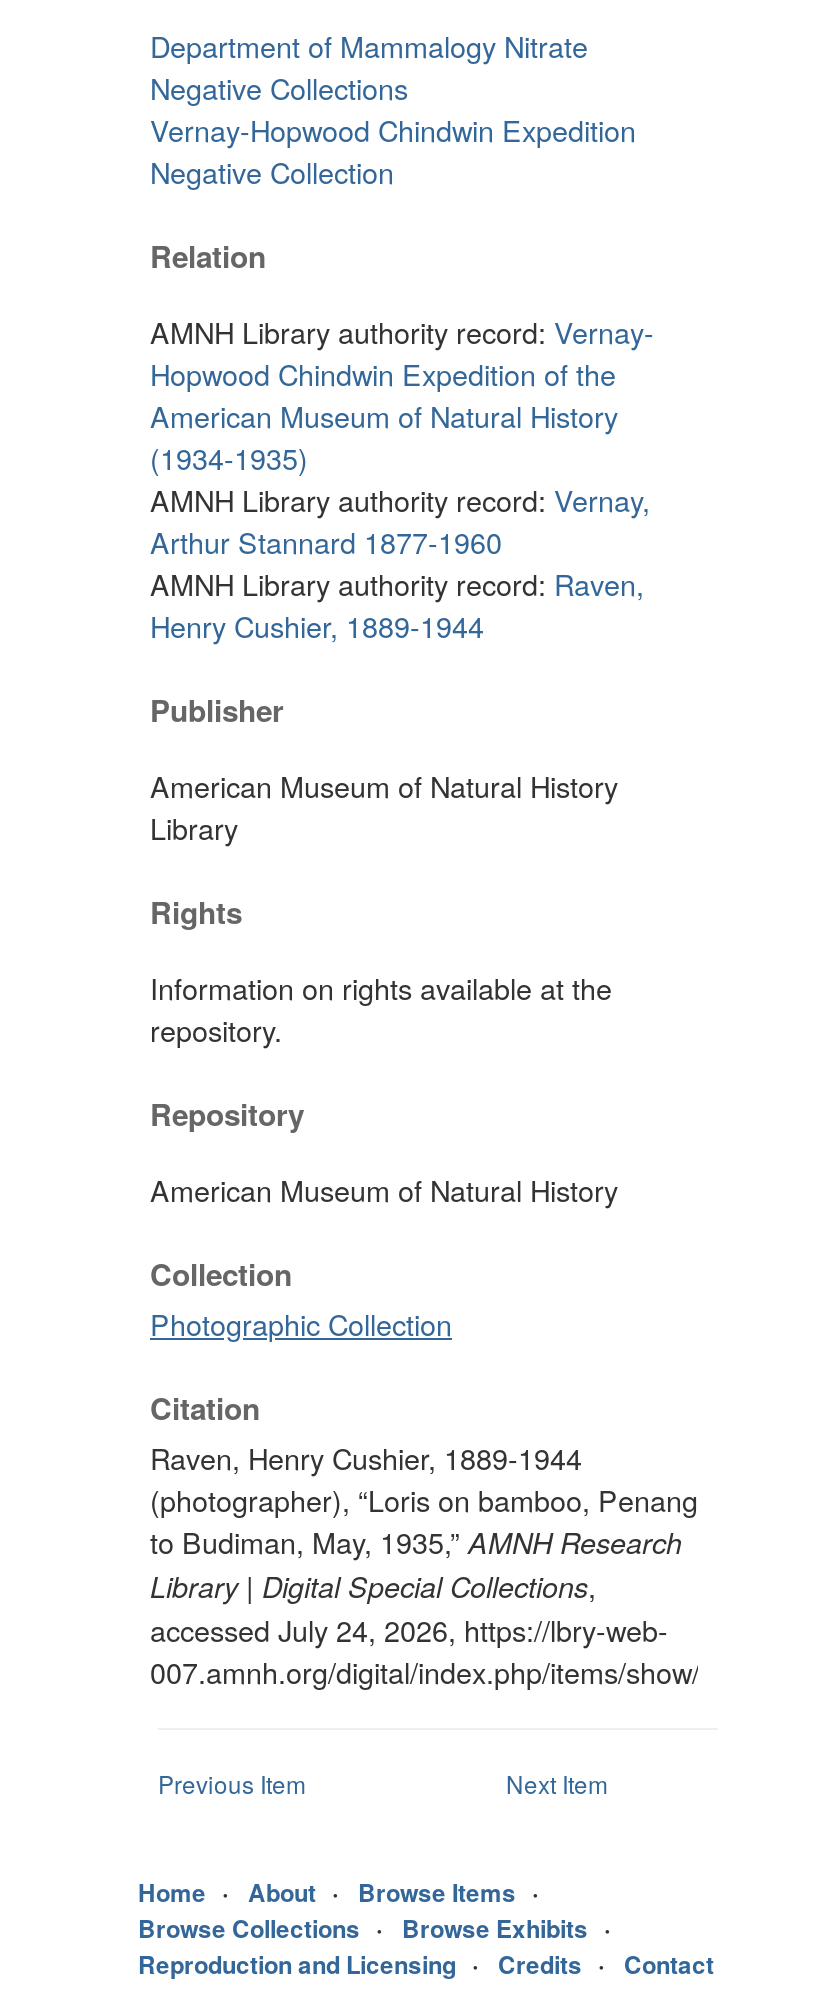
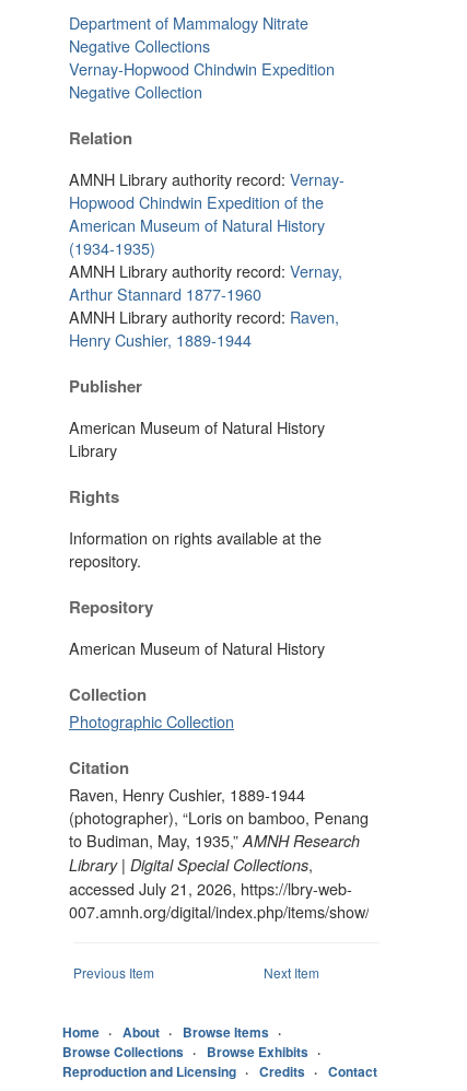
- accessed July 24, 2026, https://lbry-web-
+ accessed July 21, 2026, https://lbry-web-
